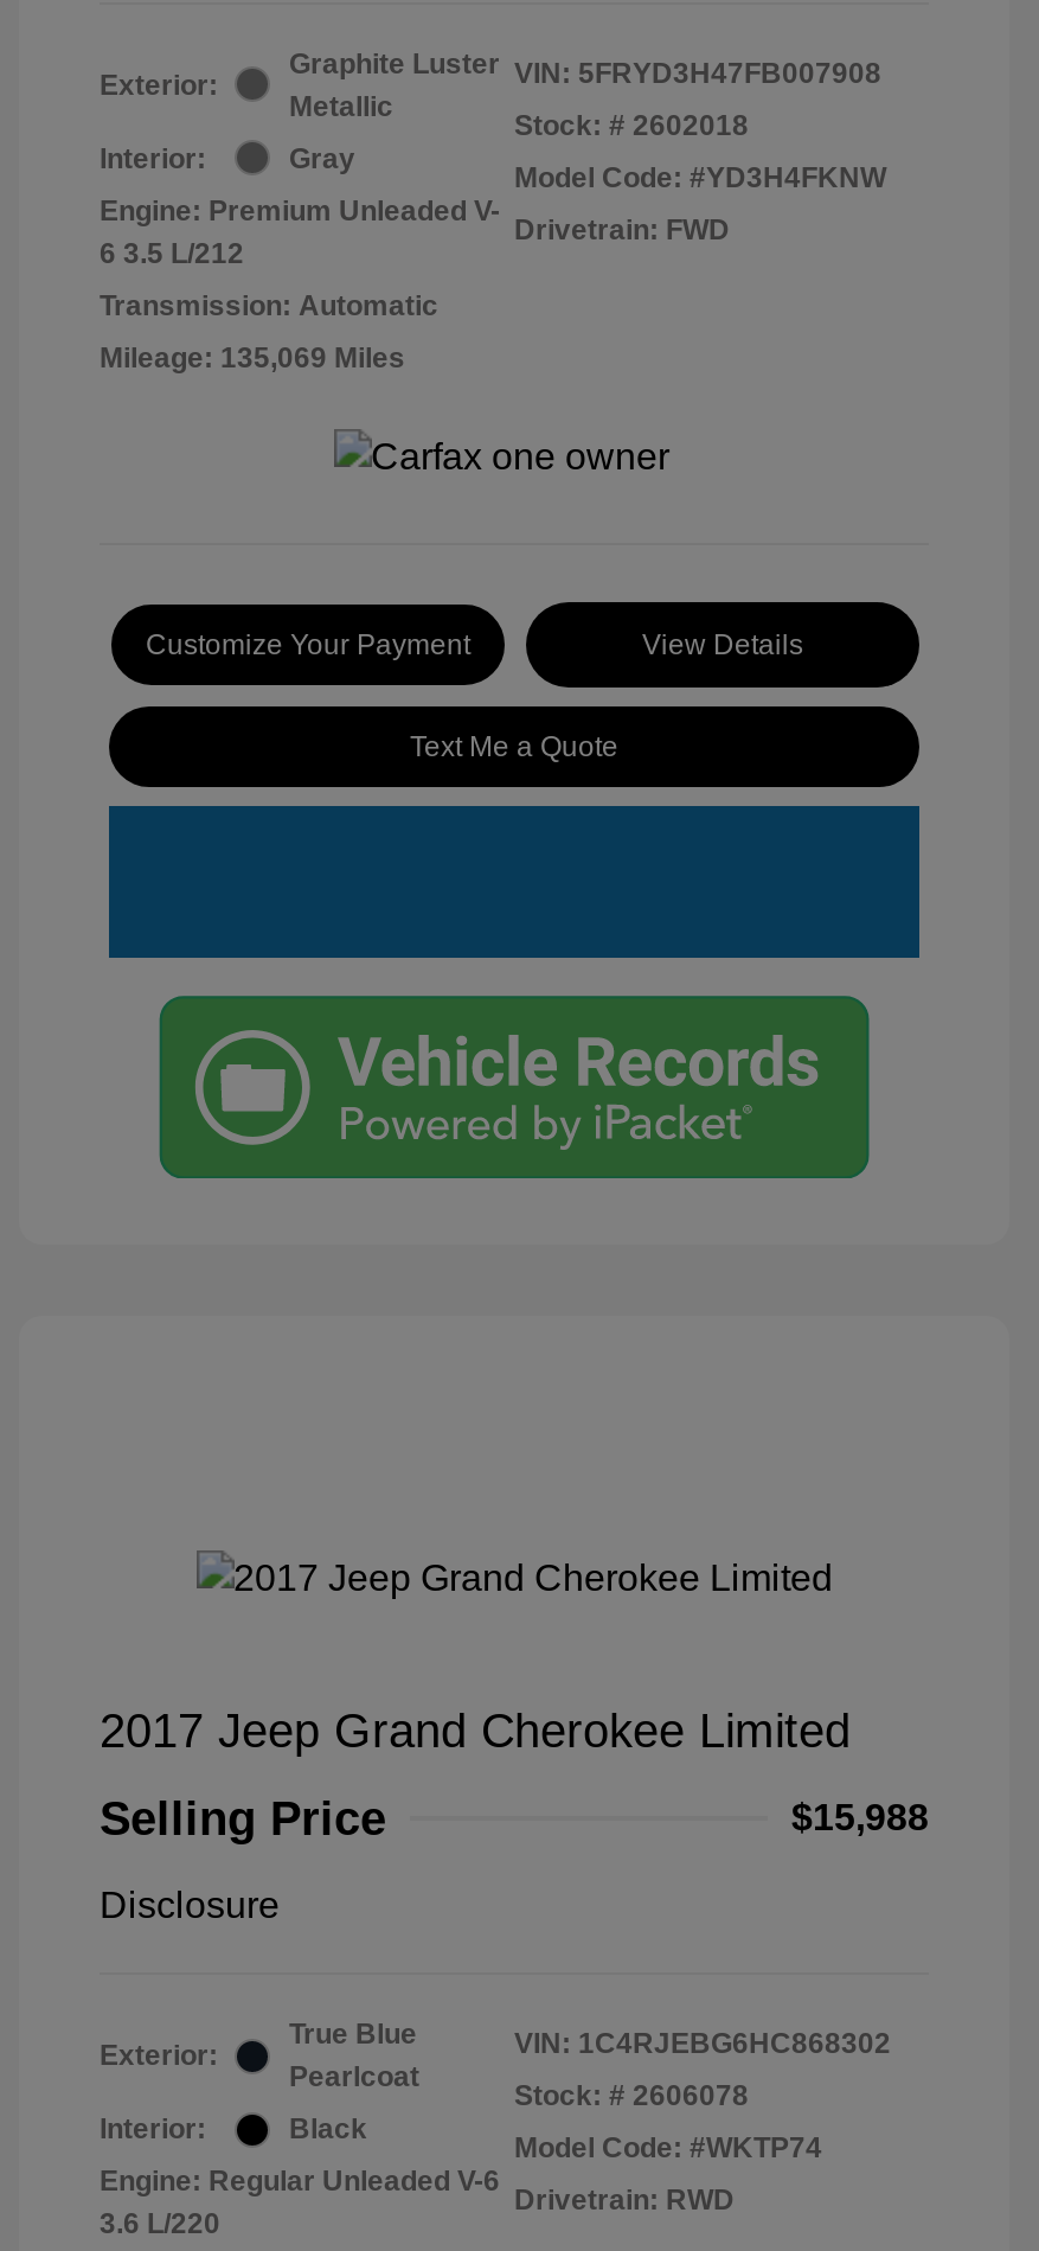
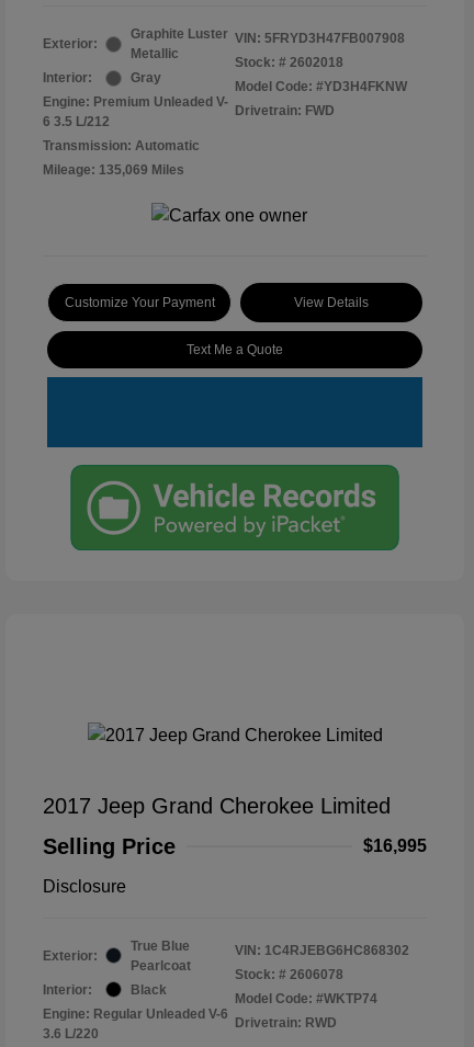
- $15,988
+ $16,995
